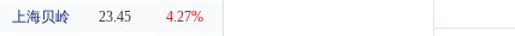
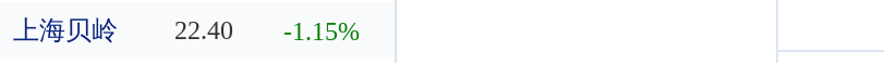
- 23.45
+ 22.40

- 4.27%
+ -1.15%
